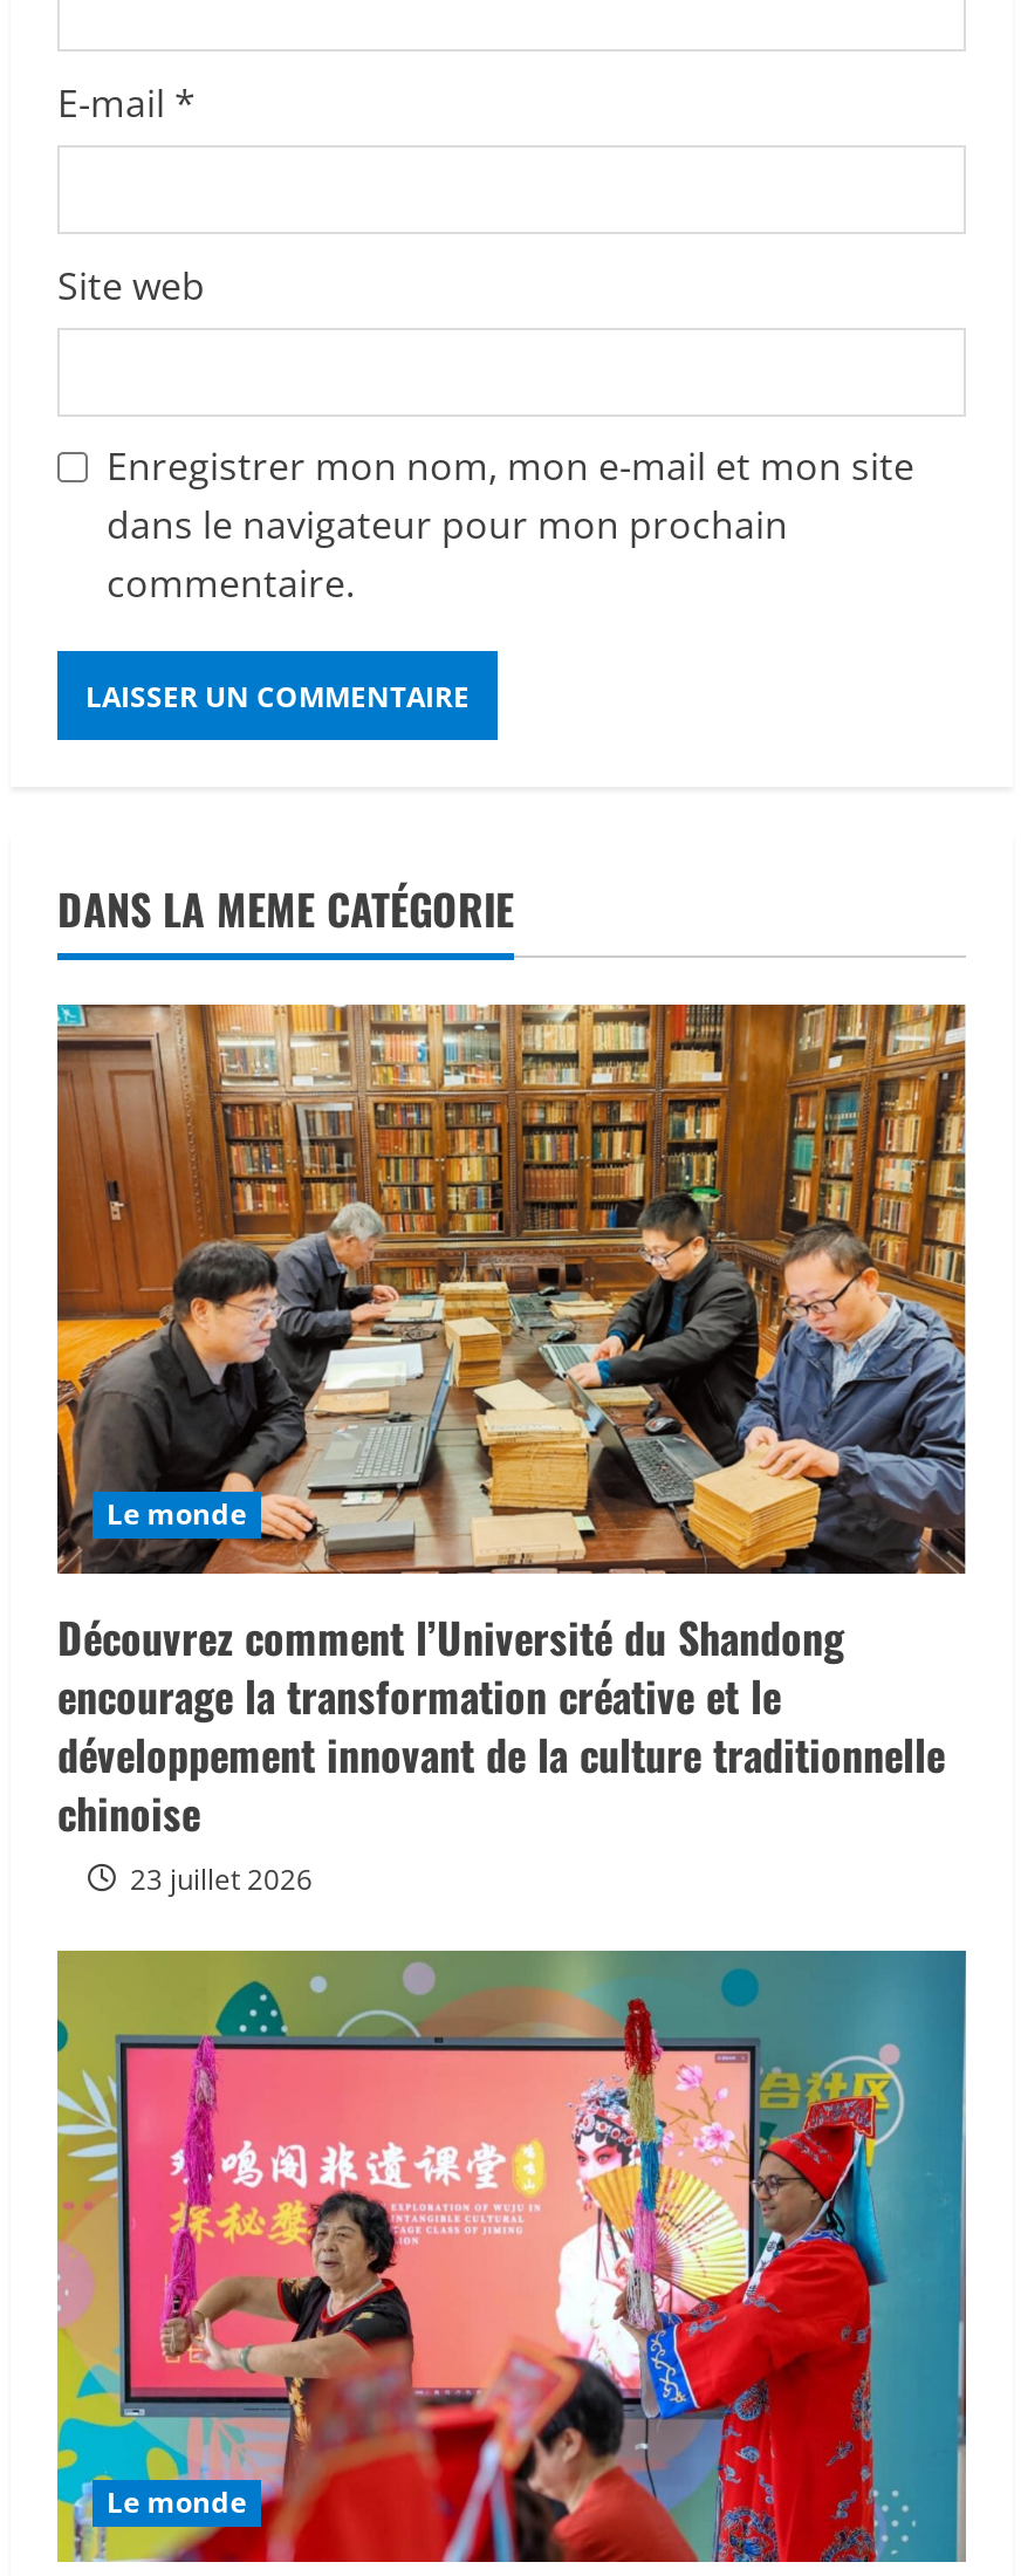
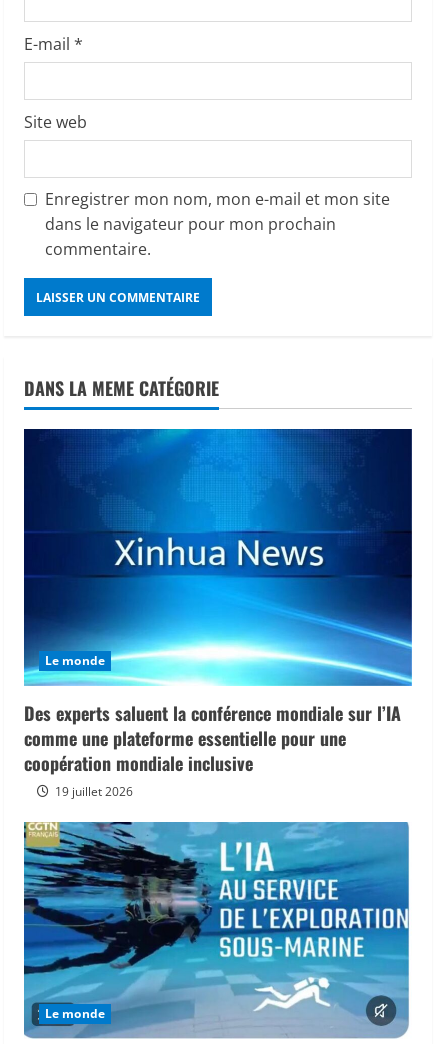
- [image]
- Découvrez comment l’Université du Shandong
- encourage la transformation créative et le
- développement innovant de la culture traditionnelle
- chinoise
- 23 juillet 2026
+ [image]
+ Des experts saluent la conférence mondiale sur l’IA
+ comme une plateforme essentielle pour une
+ coopération mondiale inclusive
+ 19 juillet 2026

- [image]
+ [image]
